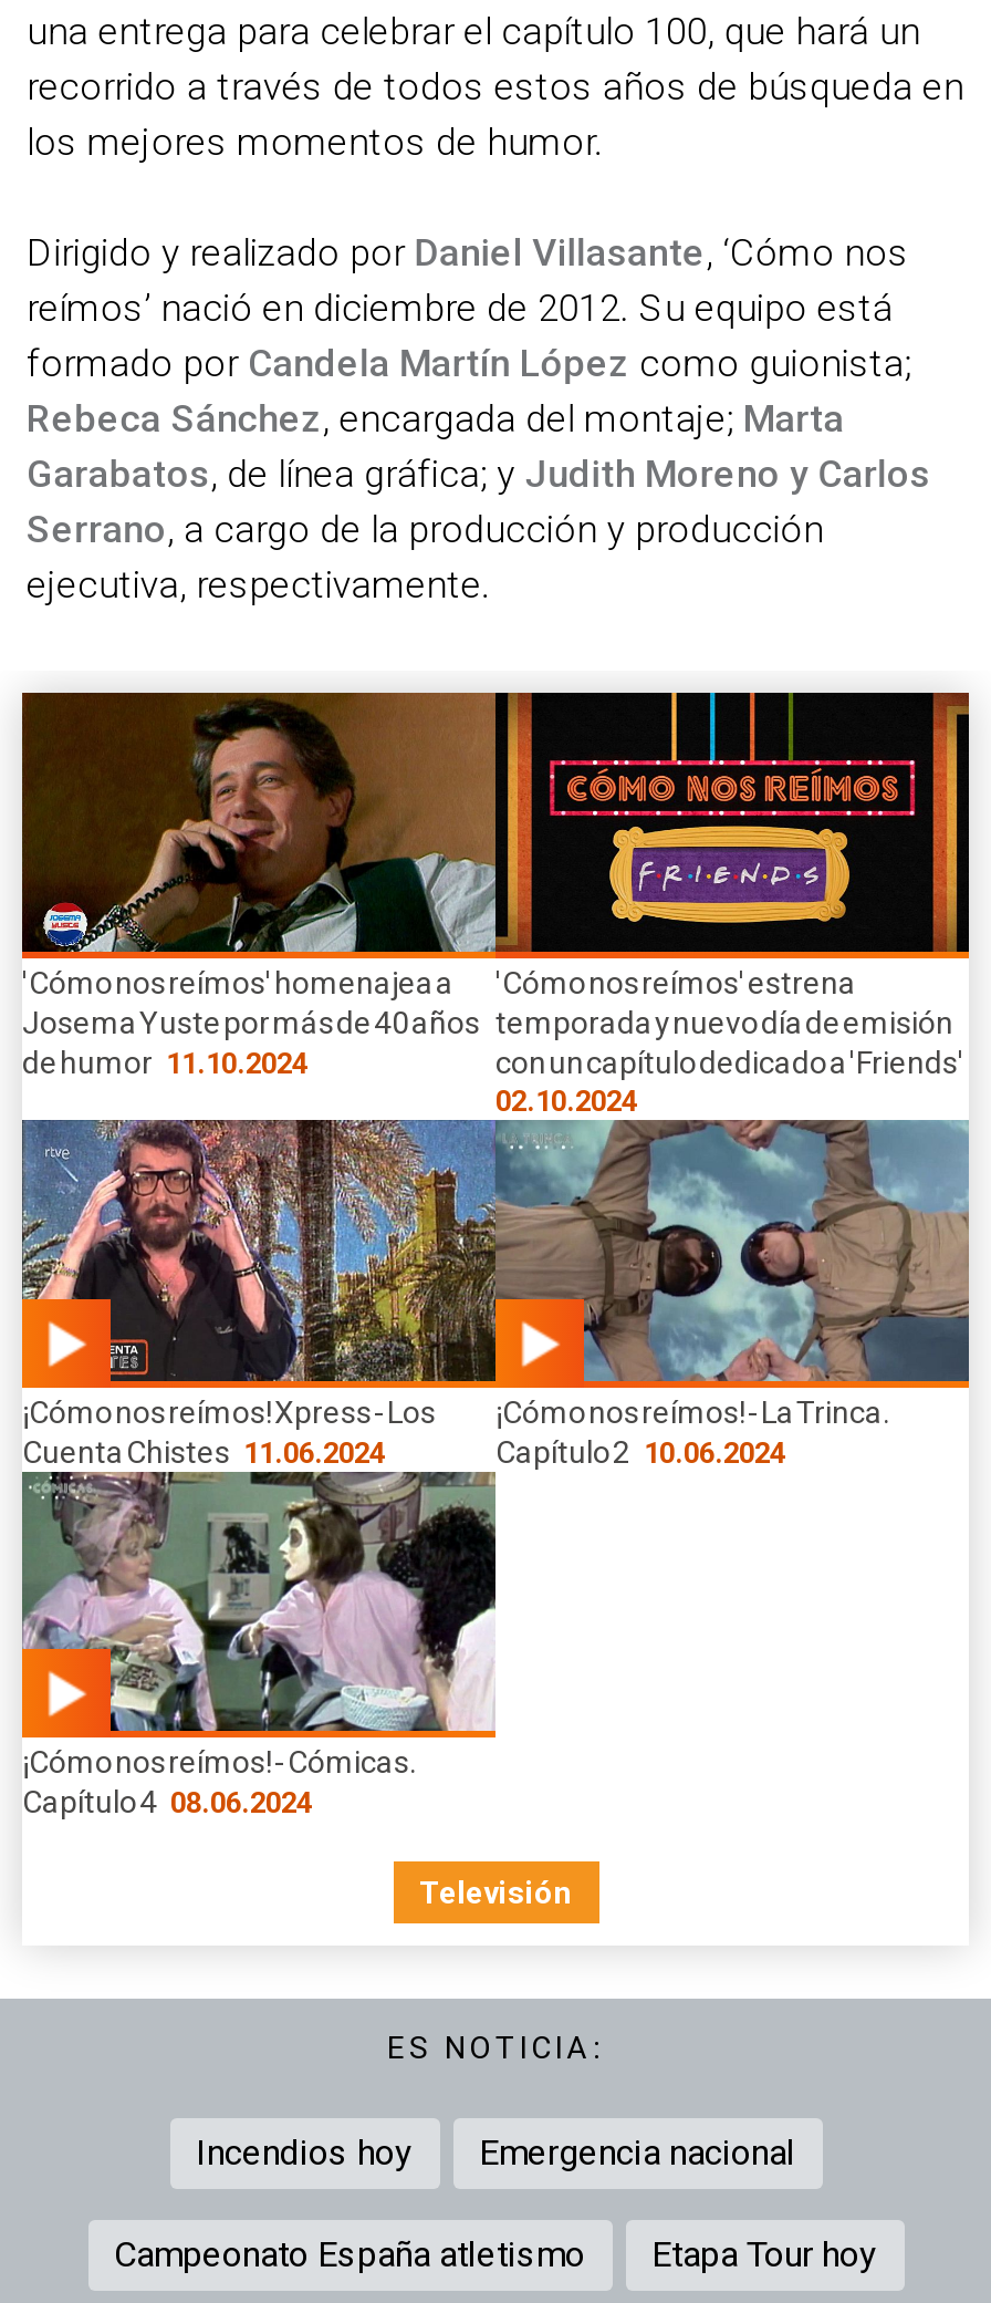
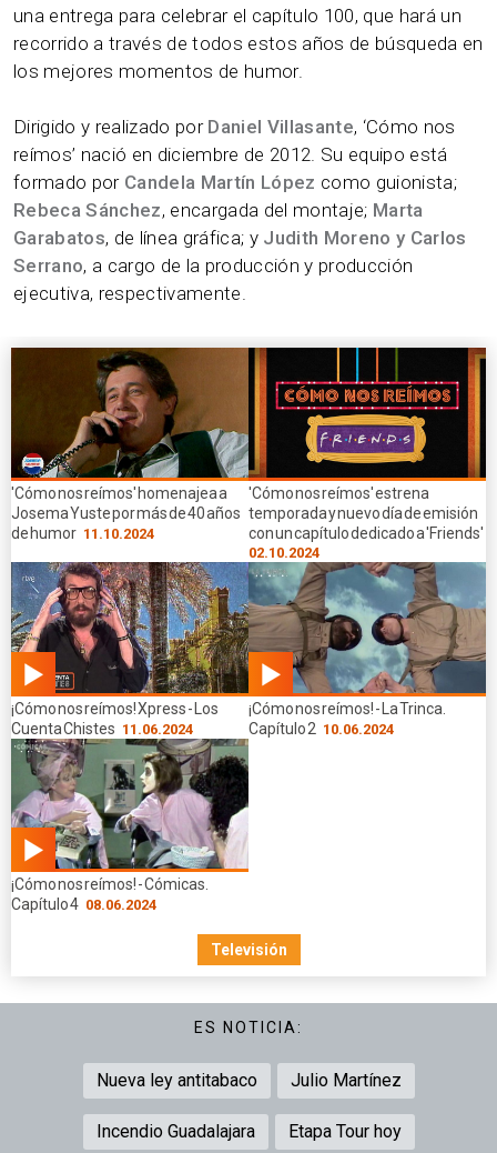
- Incendios hoy
- Emergencia nacional
+ Nueva ley antitabaco
+ Julio Martínez

- Campeonato España atletismo
+ Incendio Guadalajara
